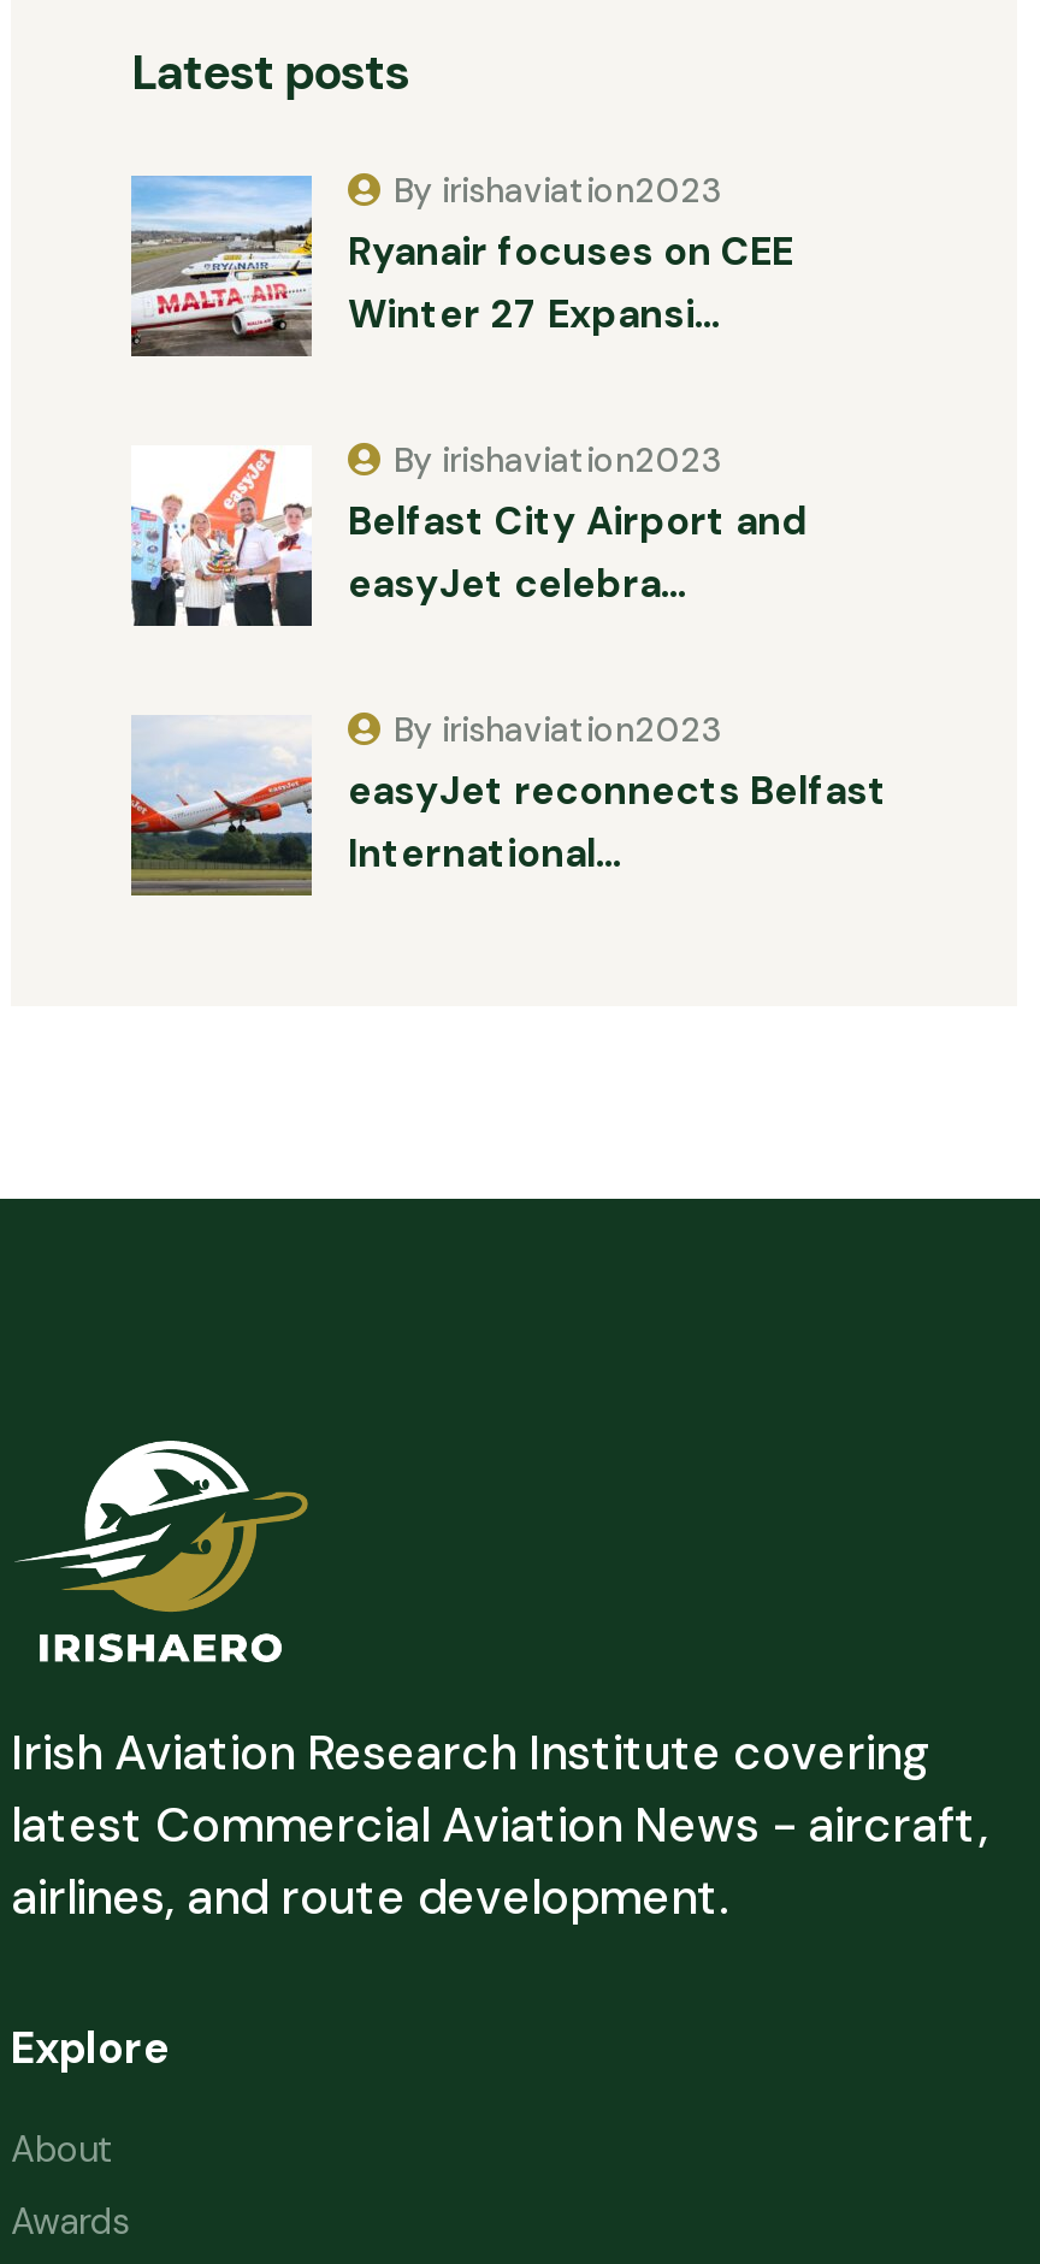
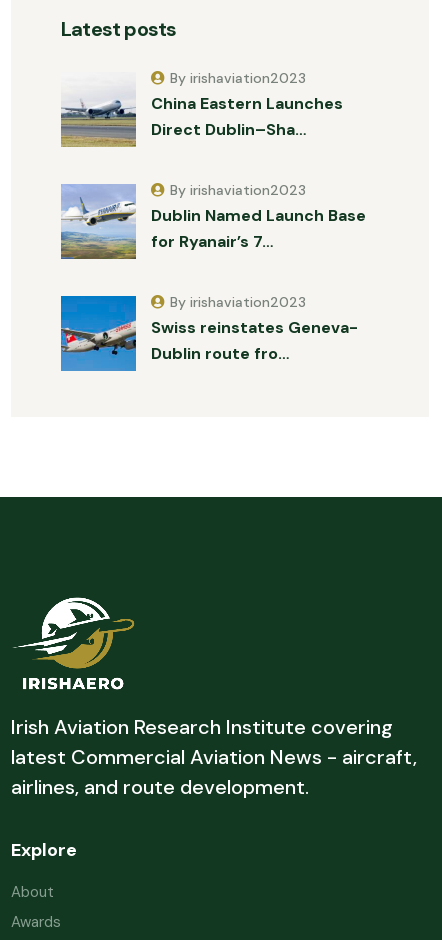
- [image]
- Ryanair focuses on CEE
- Winter 27 Expansi…
+ [image]
+ China Eastern Launches
+ Direct Dublin–Sha…

- [image]
- Belfast City Airport and
- easyJet celebra…
+ [image]
+ Dublin Named Launch Base
+ for Ryanair’s 7…

- [image]
- easyJet reconnects Belfast
- International…
+ [image]
+ Swiss reinstates Geneva-
+ Dublin route fro…
